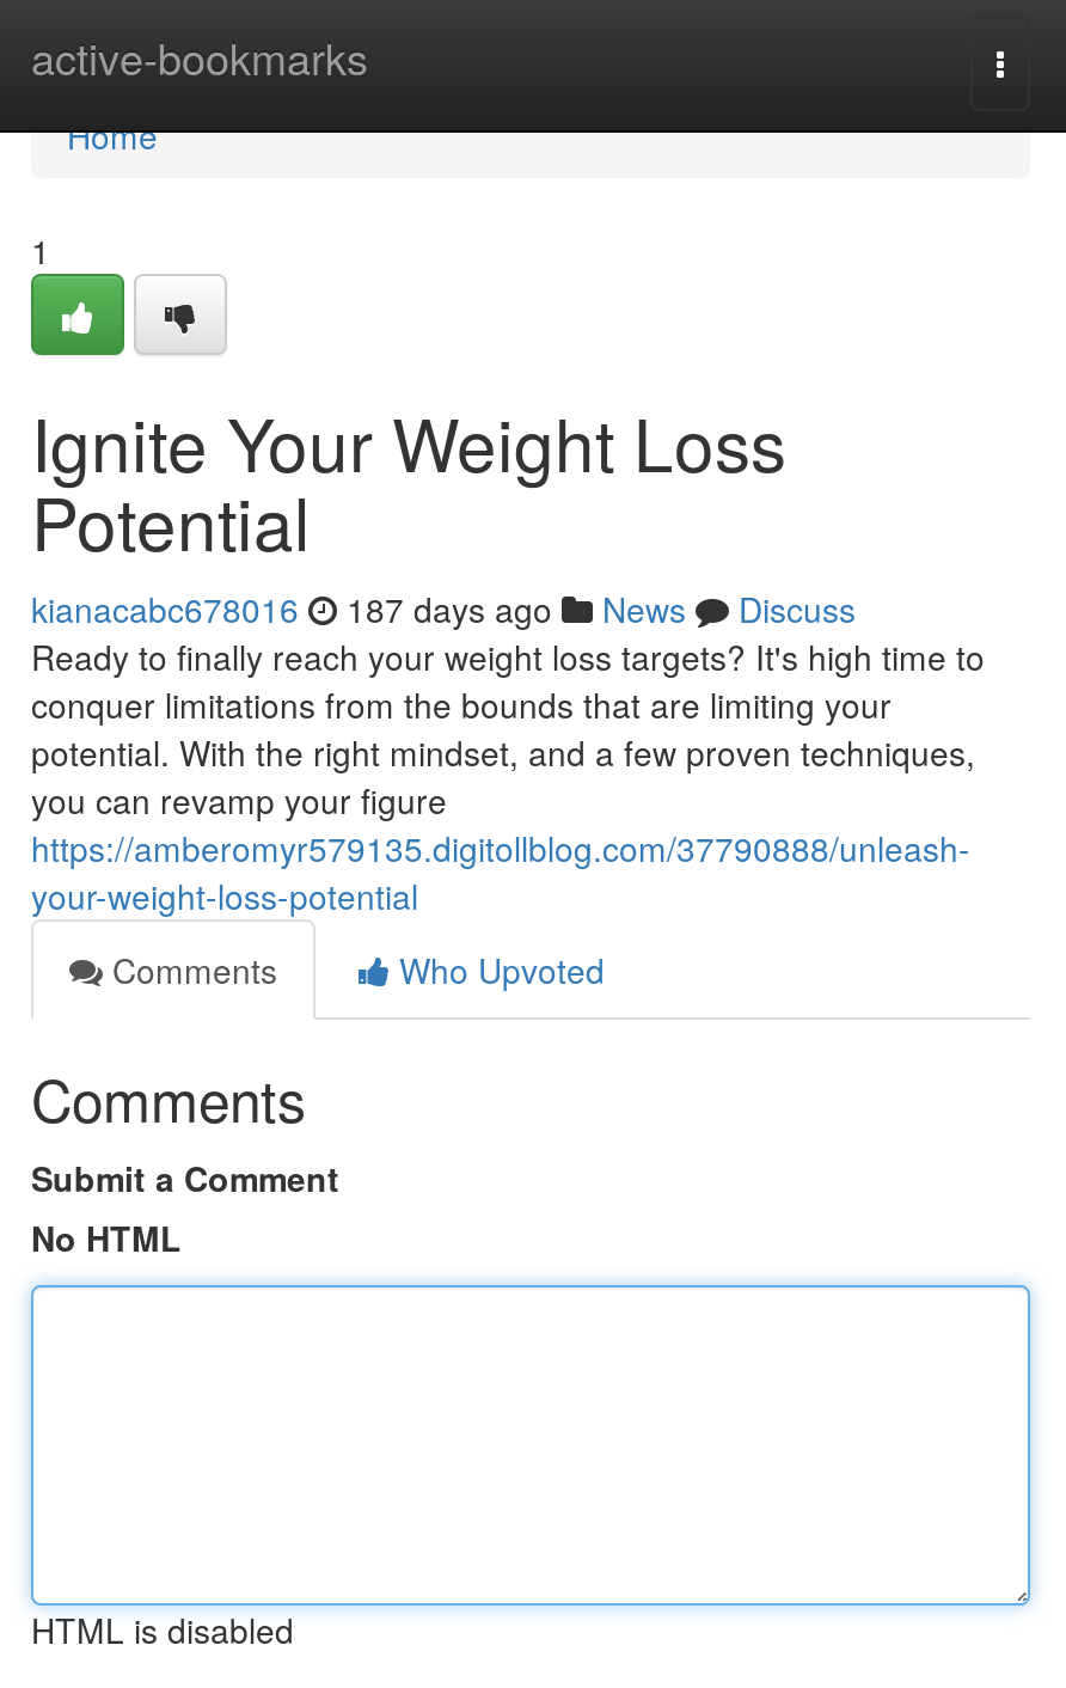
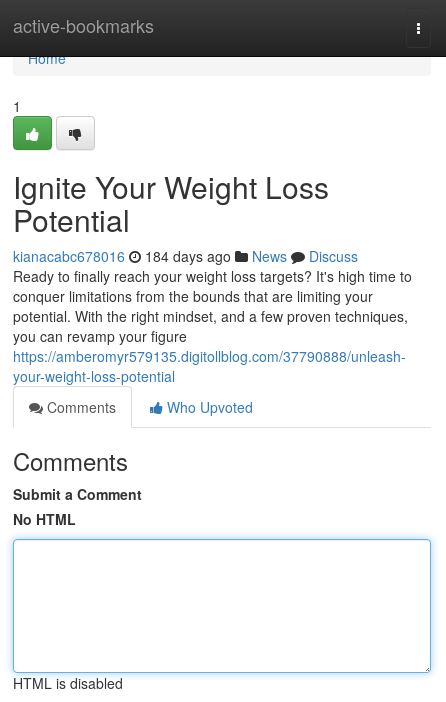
- kianacabc678016 187 days ago News Discuss
+ kianacabc678016 184 days ago News Discuss
